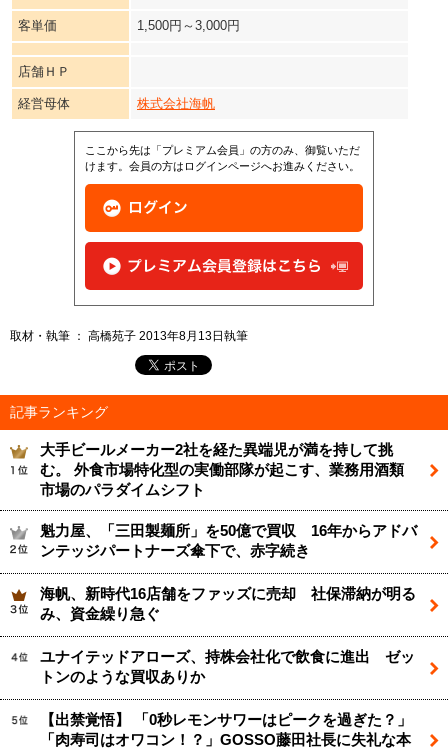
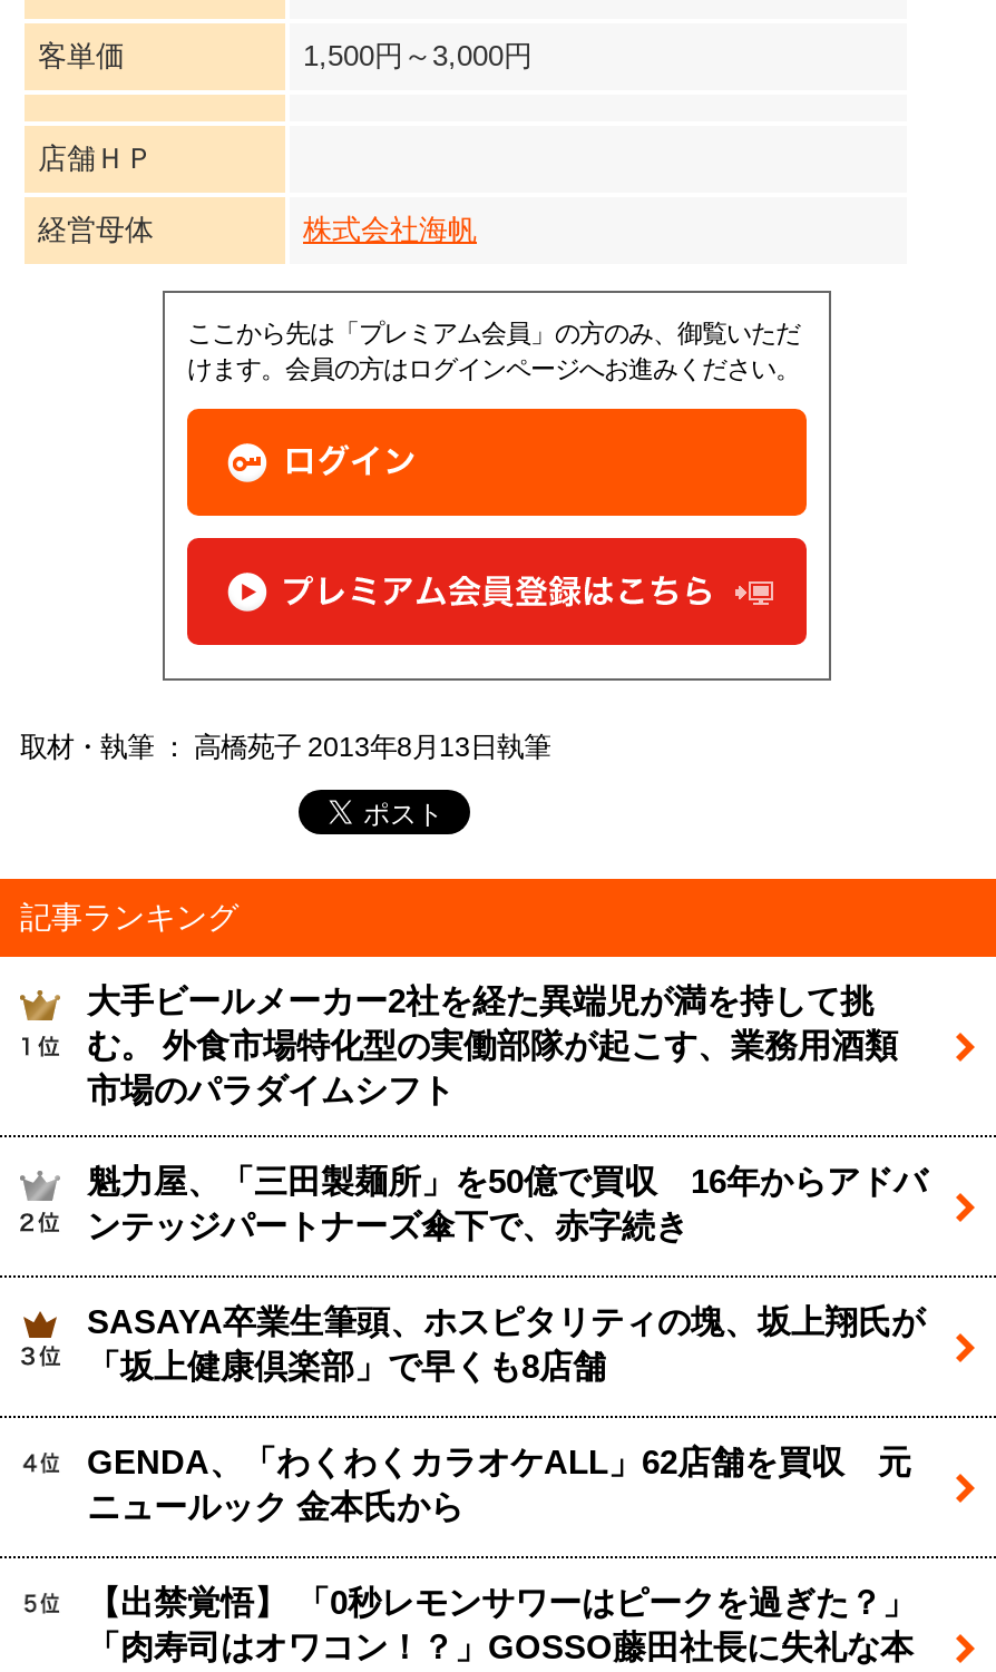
- 海帆、新時代16店舗をファッズに売却 社保滞納が明る
- み、資金繰り急ぐ
+ SASAYA卒業生筆頭、ホスピタリティの塊、坂上翔氏が
+ 「坂上健康倶楽部」で早くも8店舗

- ユナイテッドアローズ、持株会社化で飲食に進出 ゼッ
- トンのような買収ありか
+ GENDA、「わくわくカラオケALL」62店舗を買収 元
+ ニュールック 金本氏から
